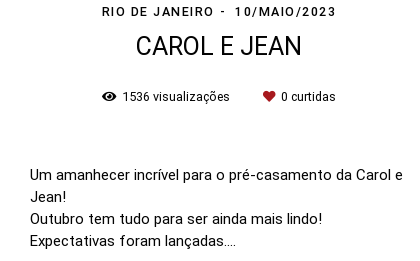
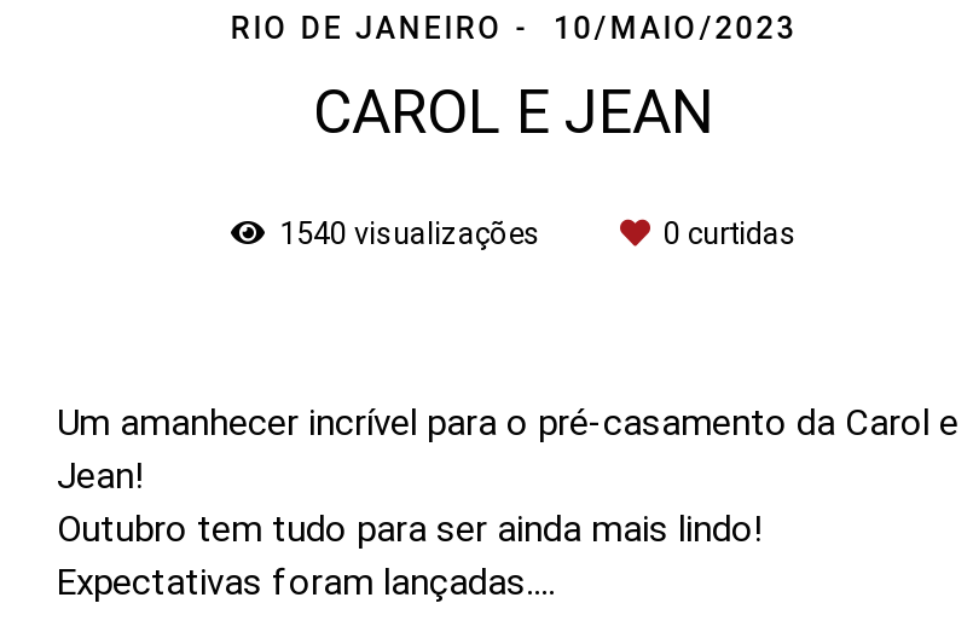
- 1536 visualizações
+ 1540 visualizações
